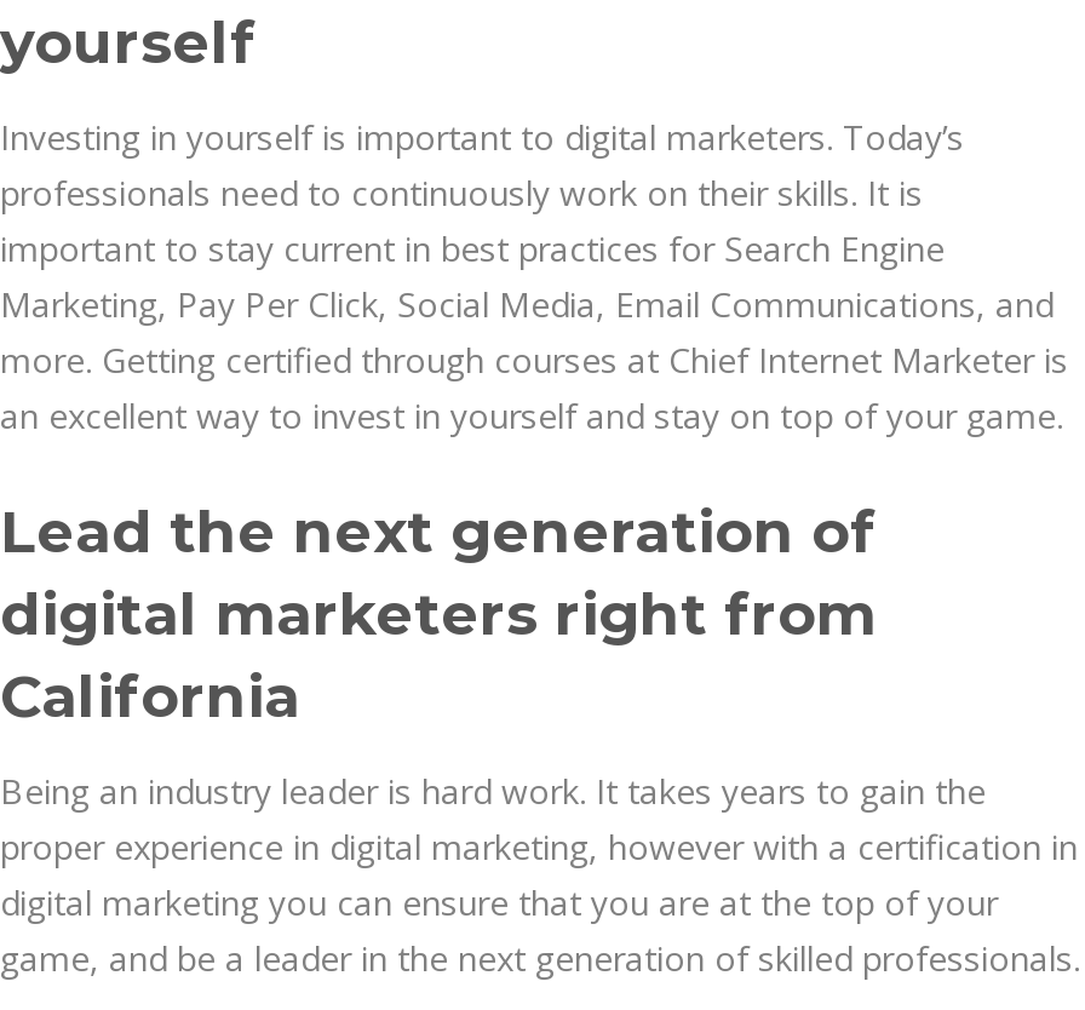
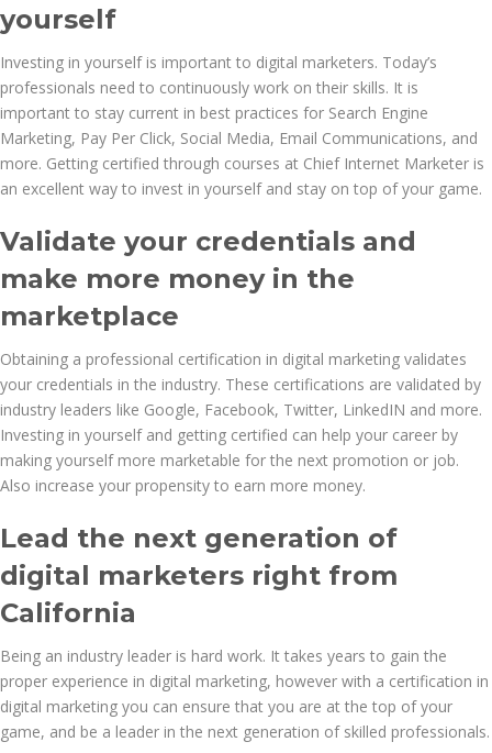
+ Validate your credentials and
+ make more money in the
+ marketplace
+ Obtaining a professional certification in digital marketing validates
+ your credentials in the industry. These certifications are validated by
+ industry leaders like Google, Facebook, Twitter, LinkedIN and more.
+ Investing in yourself and getting certified can help your career by
+ making yourself more marketable for the next promotion or job.
+ Also increase your propensity to earn more money.
